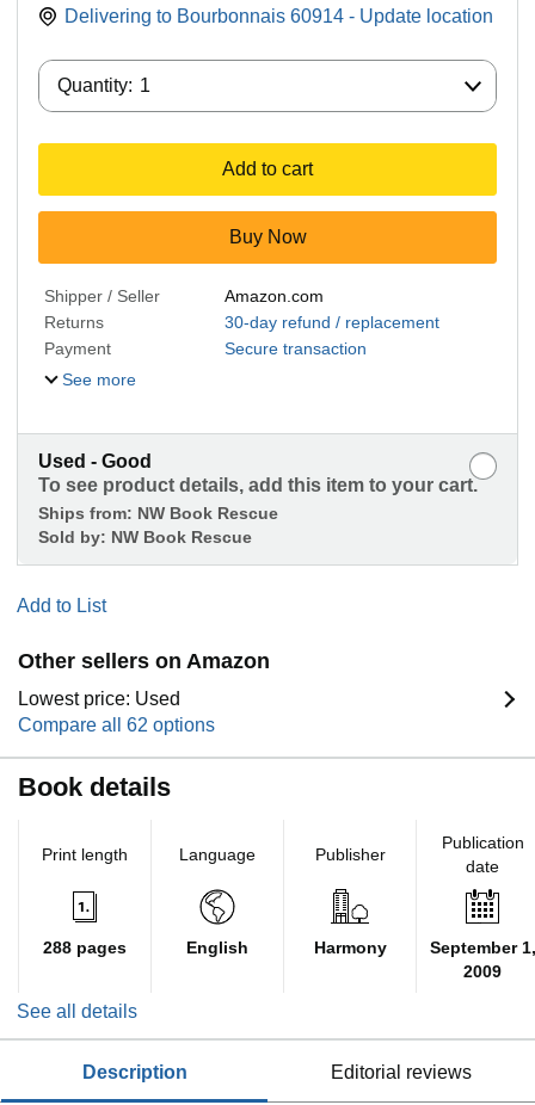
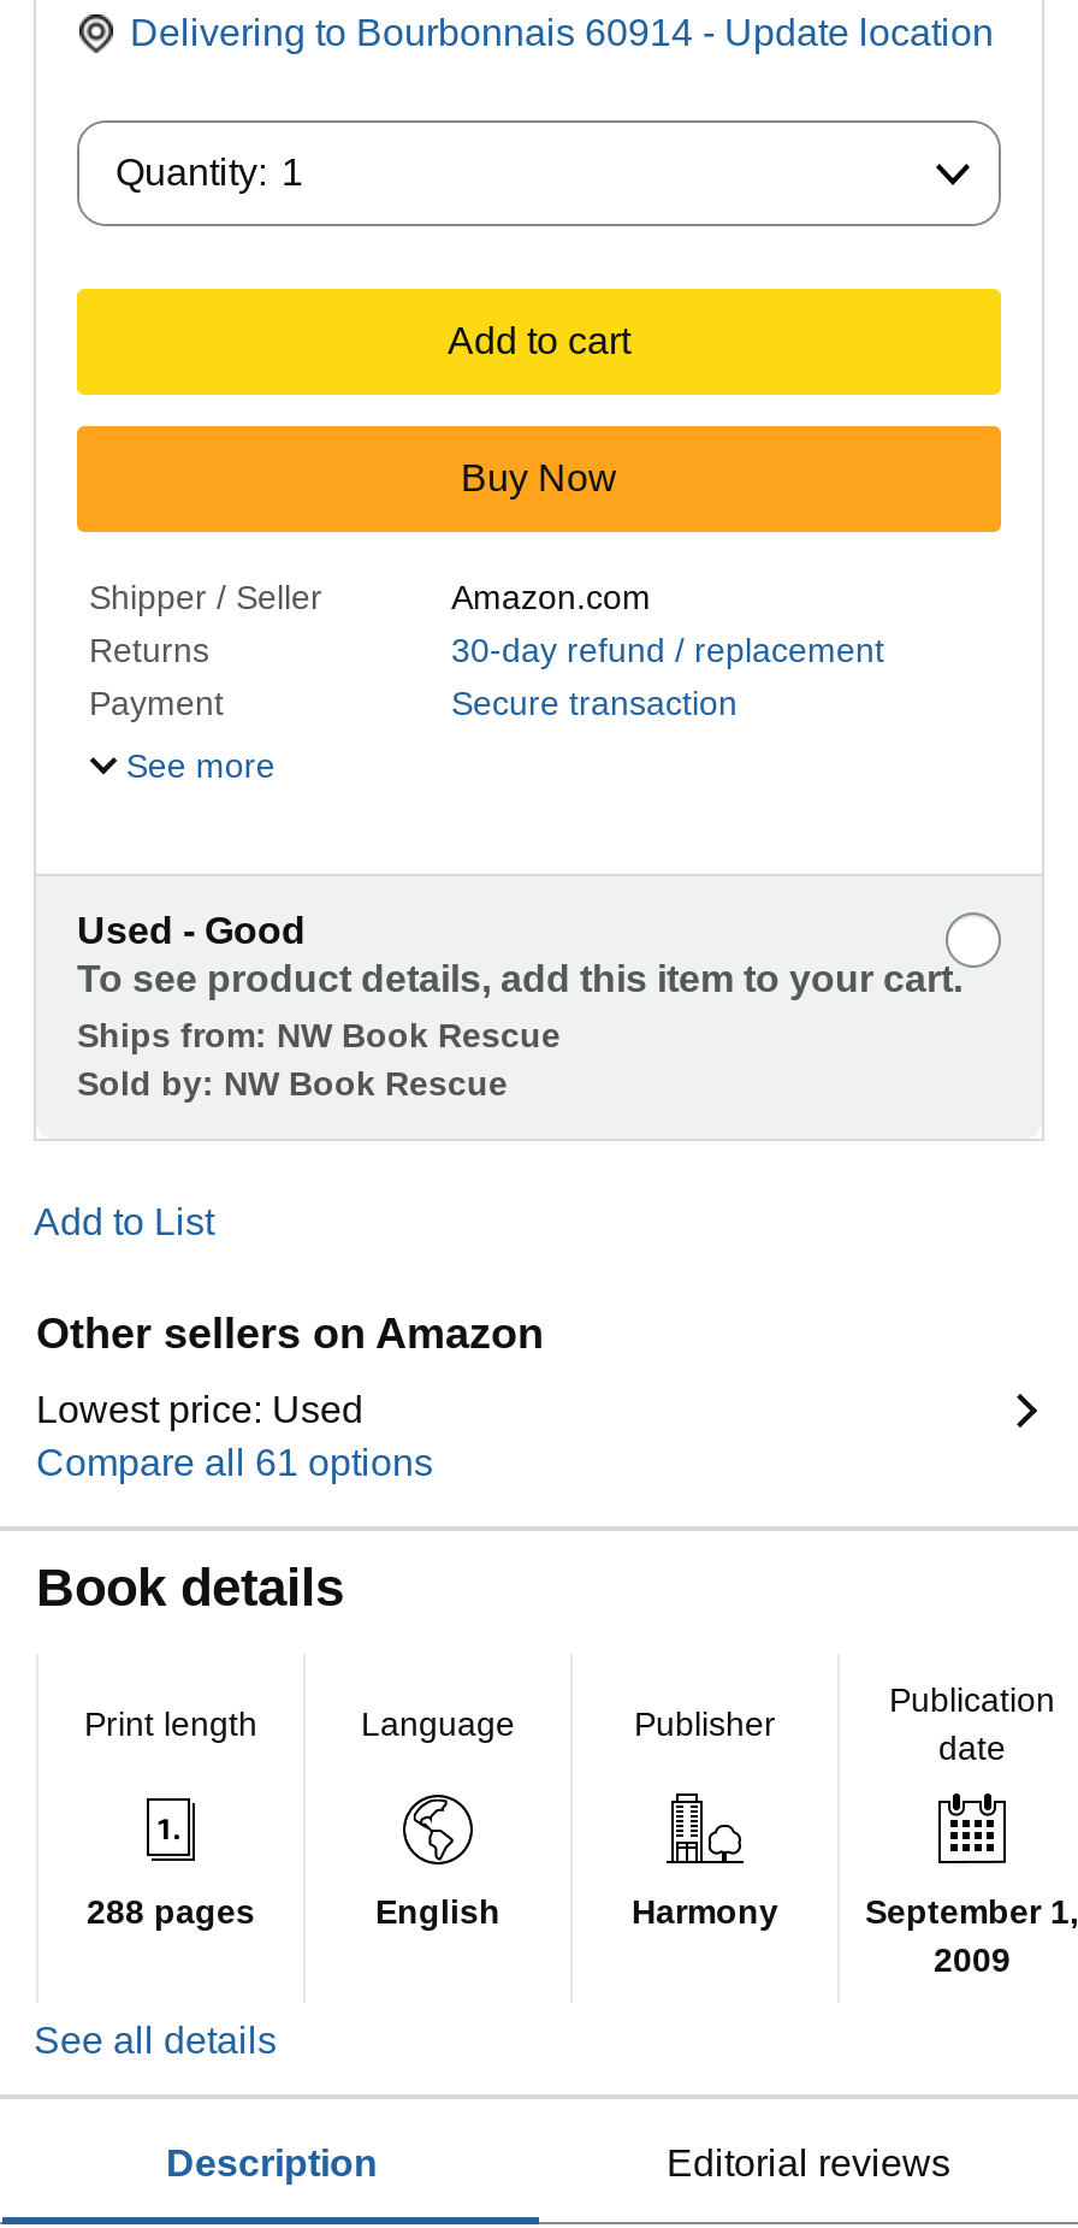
- Compare all 62 options
+ Compare all 61 options
